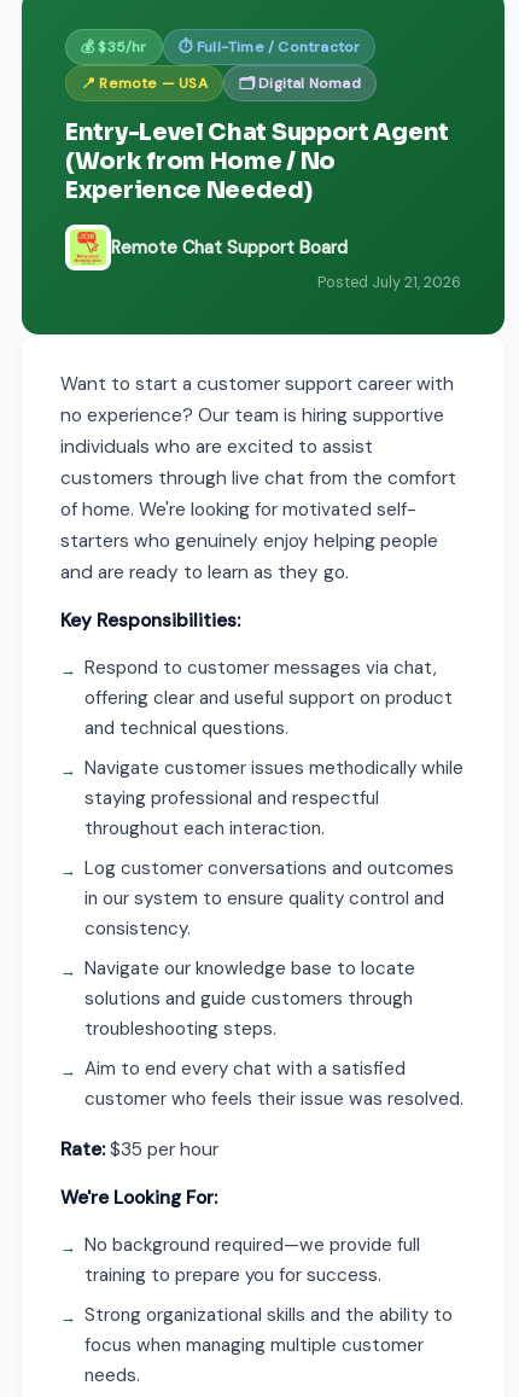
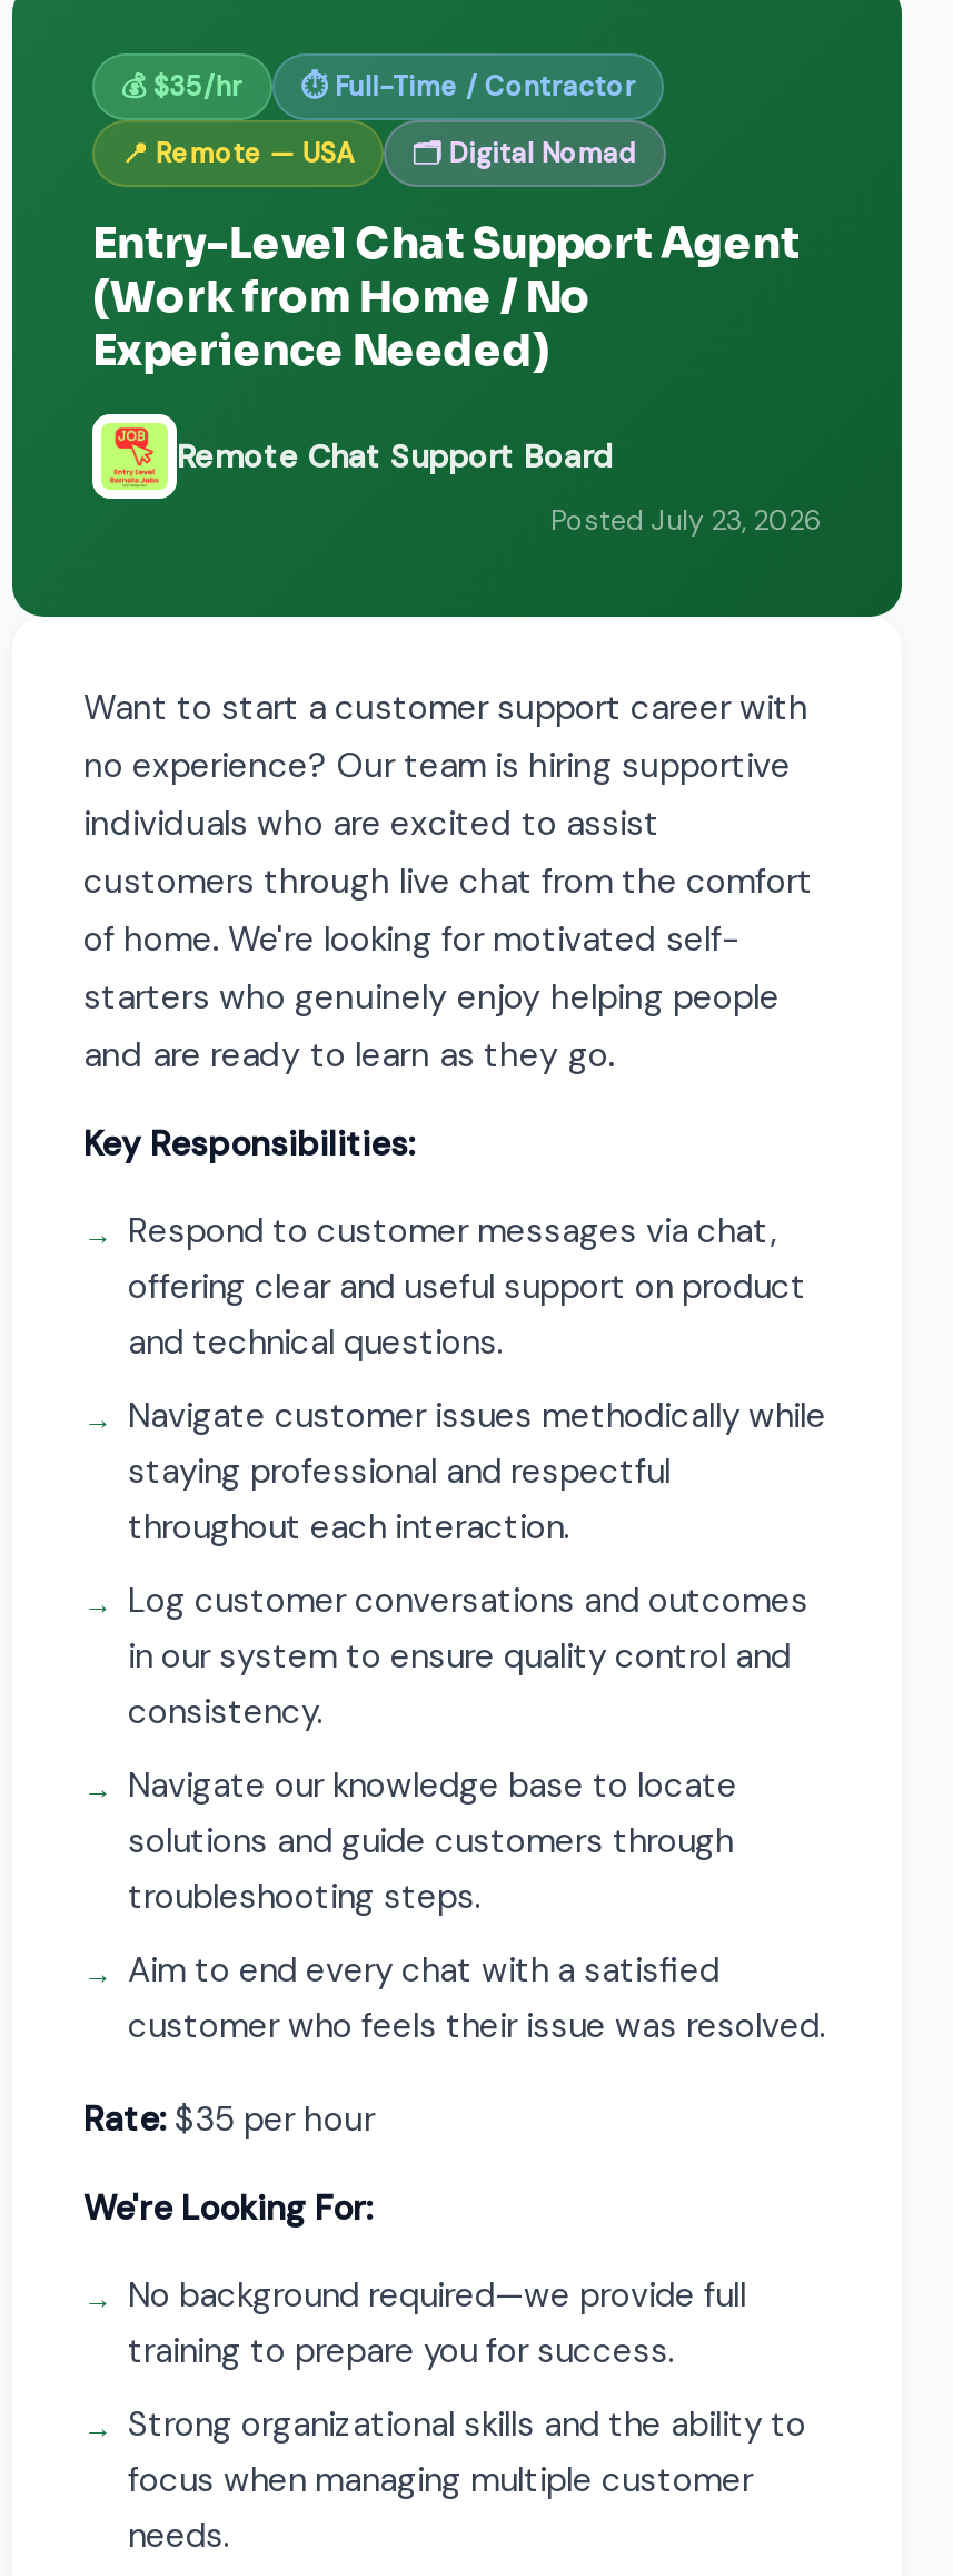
- Posted July 21, 2026
+ Posted July 23, 2026
